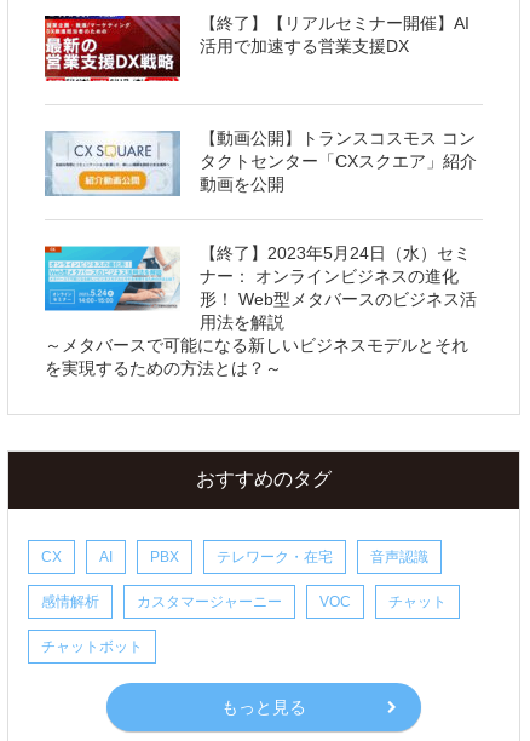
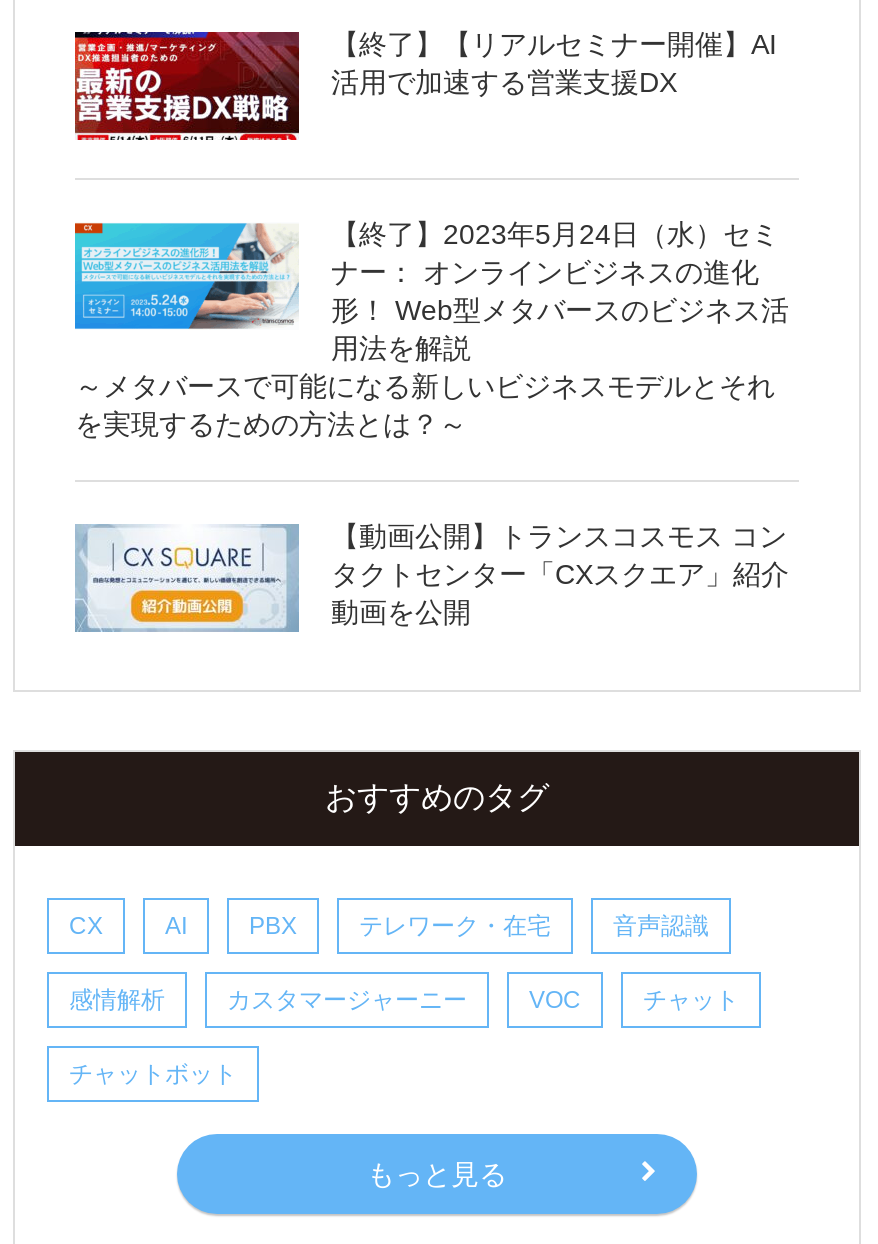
moved down: [image] | 【動画公開】トランスコスモス コン | タクトセンター「CXスクエア」紹介 | 動画を公開

moved up: [image] | 【終了】2023年5月24日（水）セミ | ナー： オンラインビジネスの進化 | 形！ Web型メタバースのビジネス活 | 用法を解説 | ～メタバースで可能になる新しいビジネスモデルとそれ | を実現するための方法とは？～
